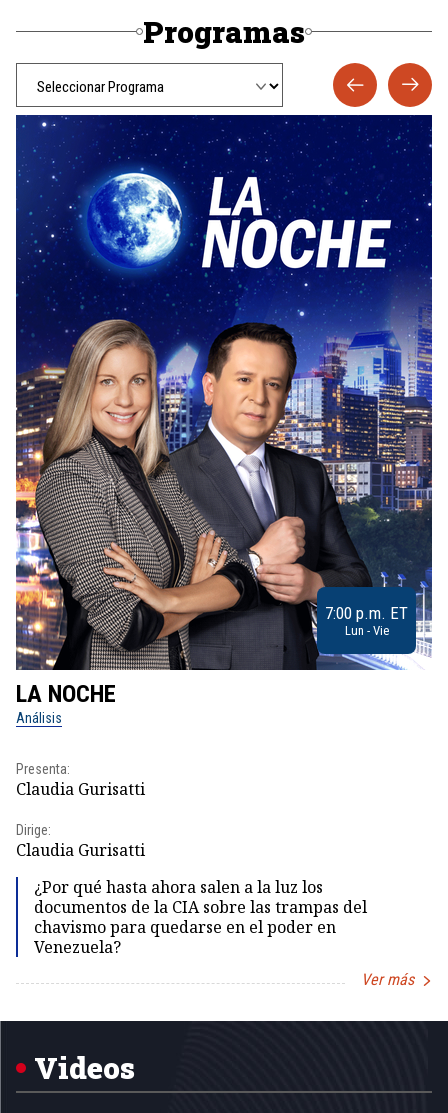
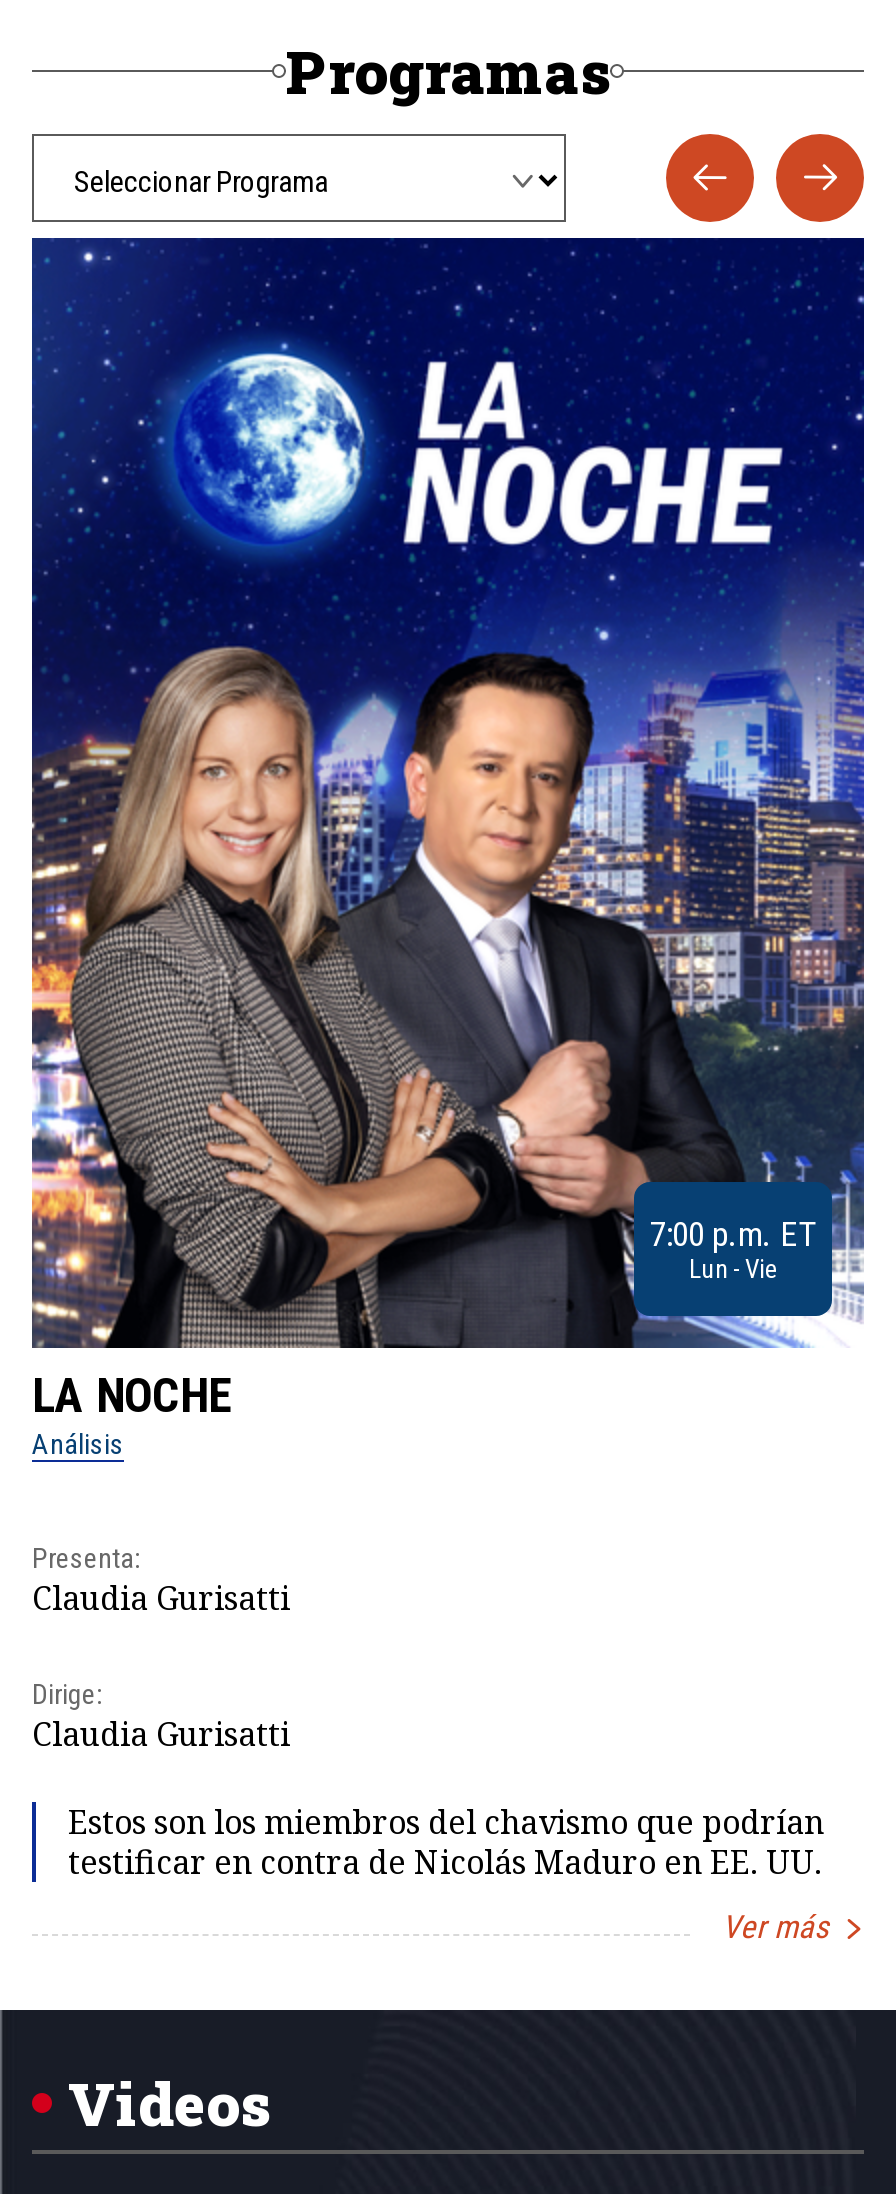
- ¿Por qué hasta ahora salen a la luz los
- documentos de la CIA sobre las trampas del
- chavismo para quedarse en el poder en
- Venezuela?
+ Estos son los miembros del chavismo que podrían
+ testificar en contra de Nicolás Maduro en EE. UU.
